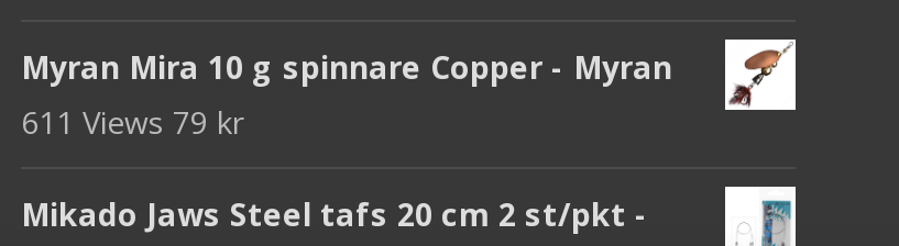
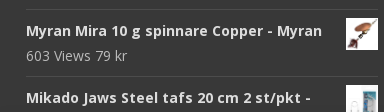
- 611 Views 79 kr
+ 603 Views 79 kr
